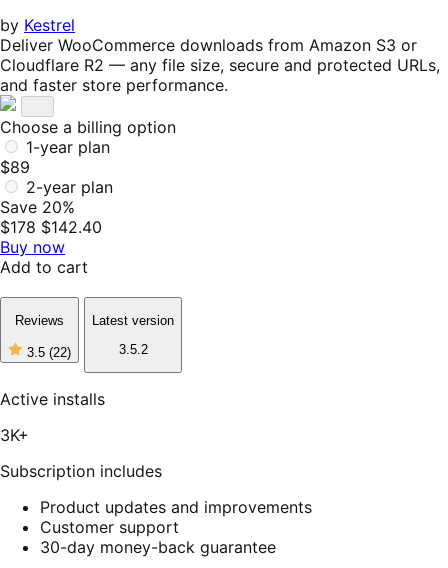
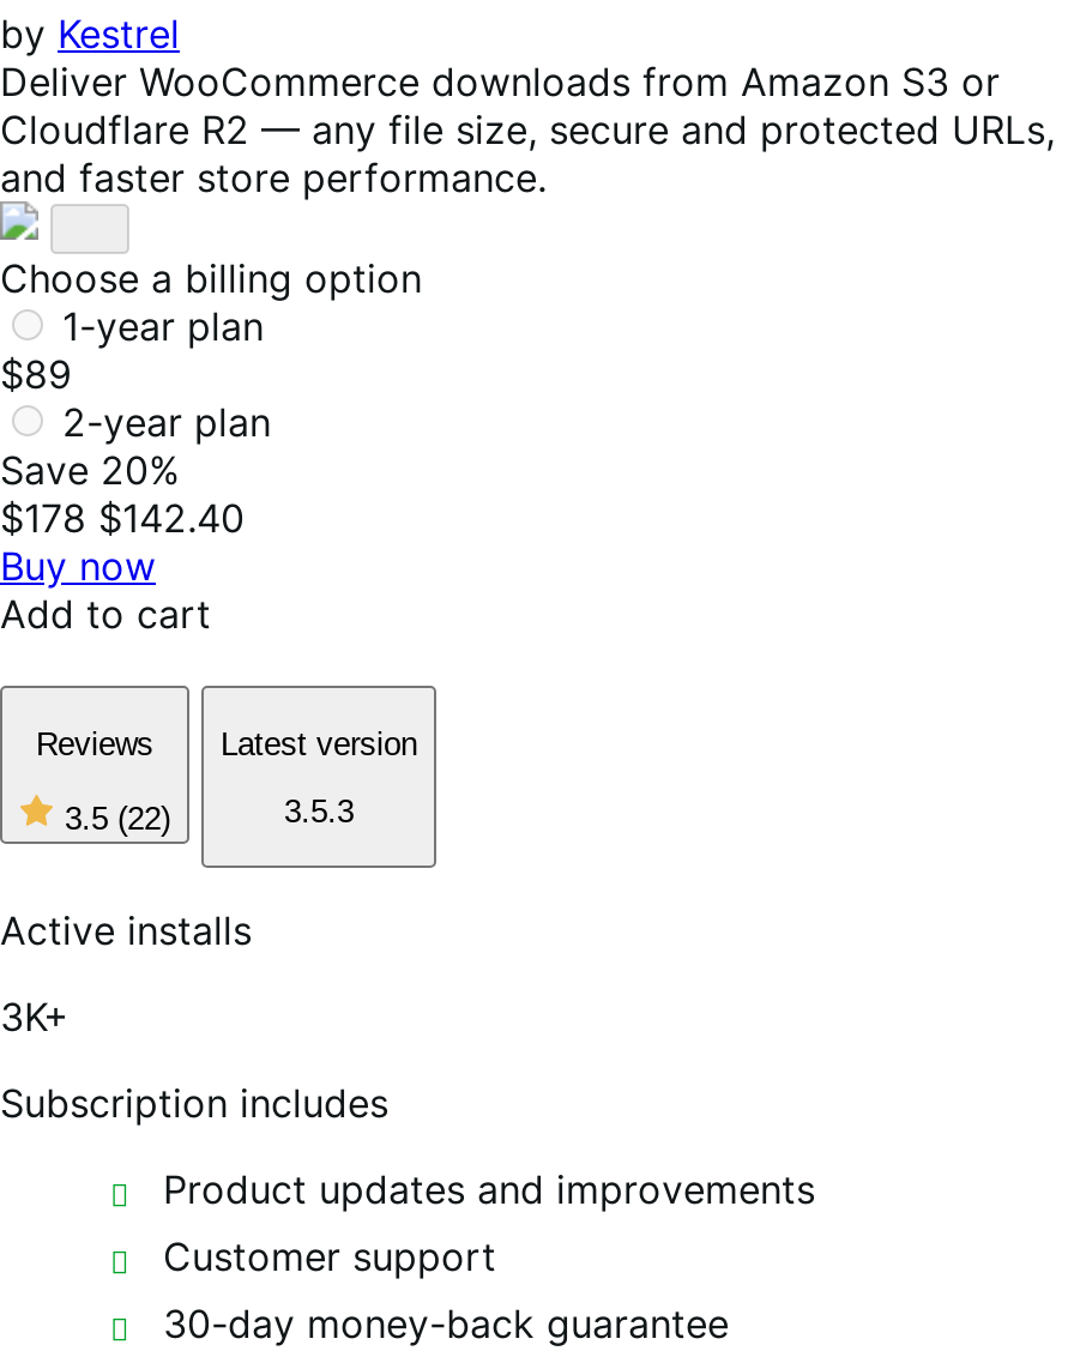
- 3.5.2
+ 3.5.3
